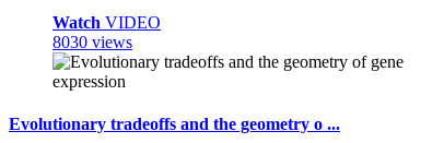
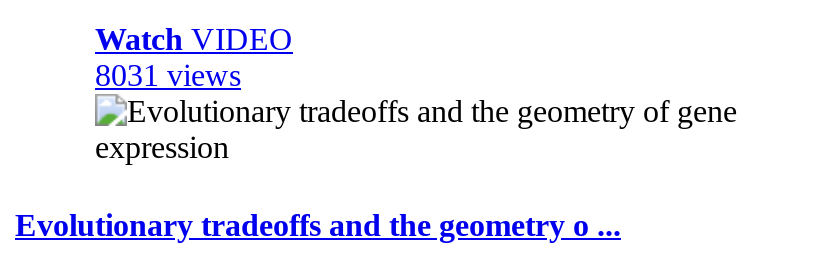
- 8030 views
+ 8031 views
